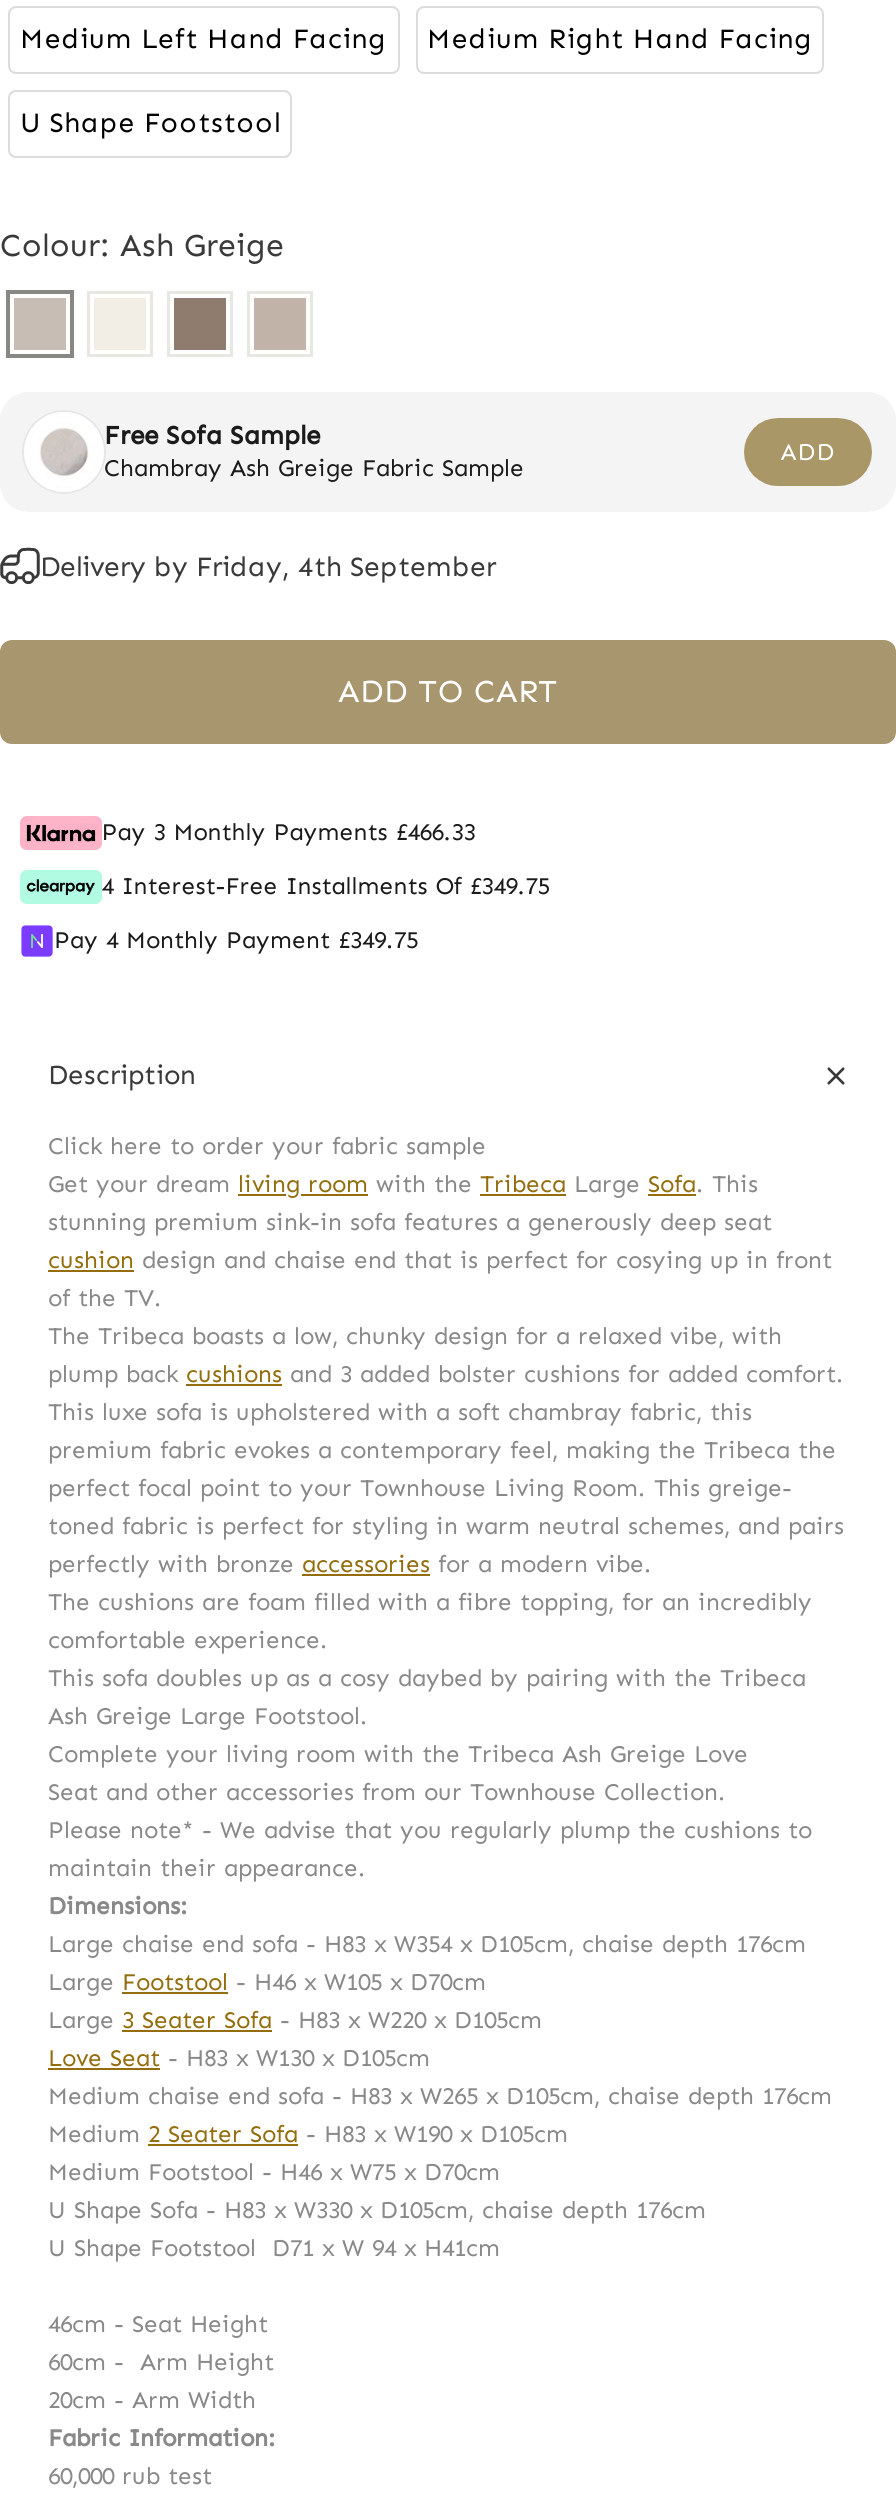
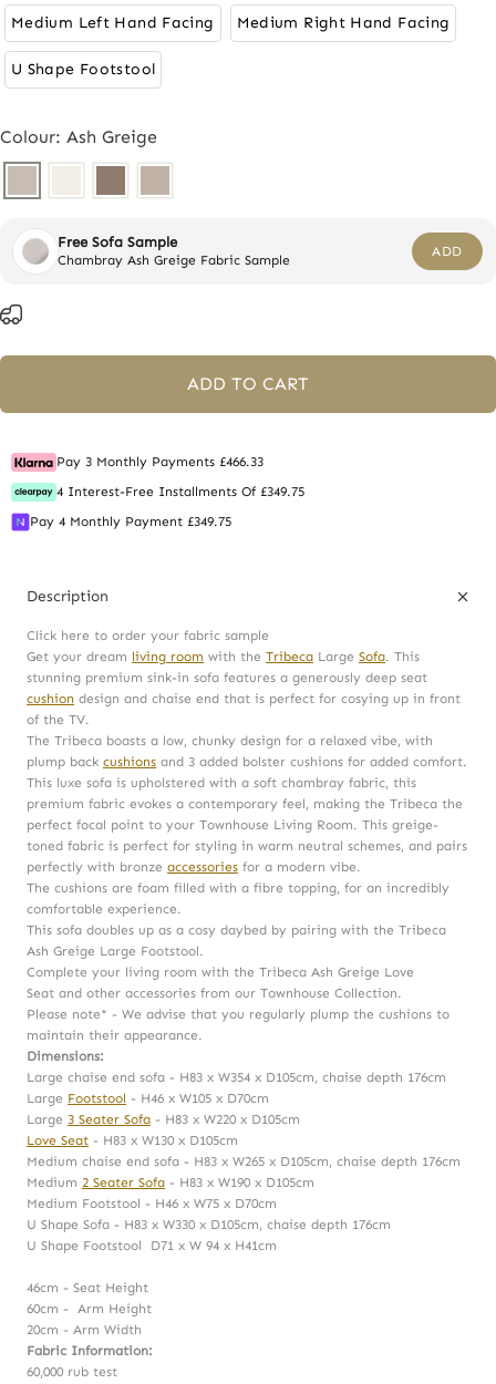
- Delivery by Friday, 4th September
